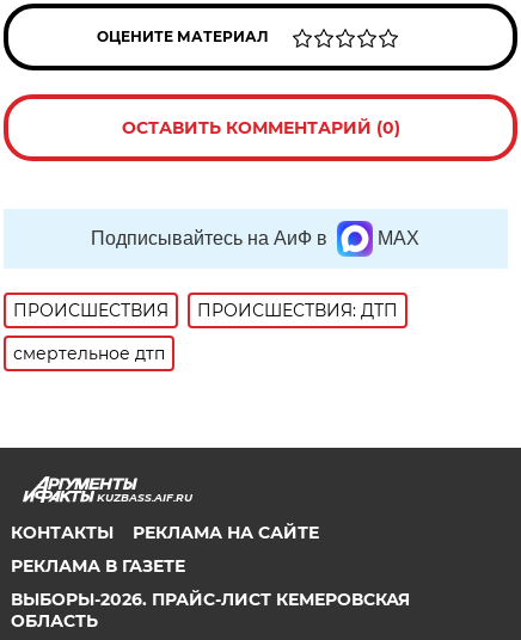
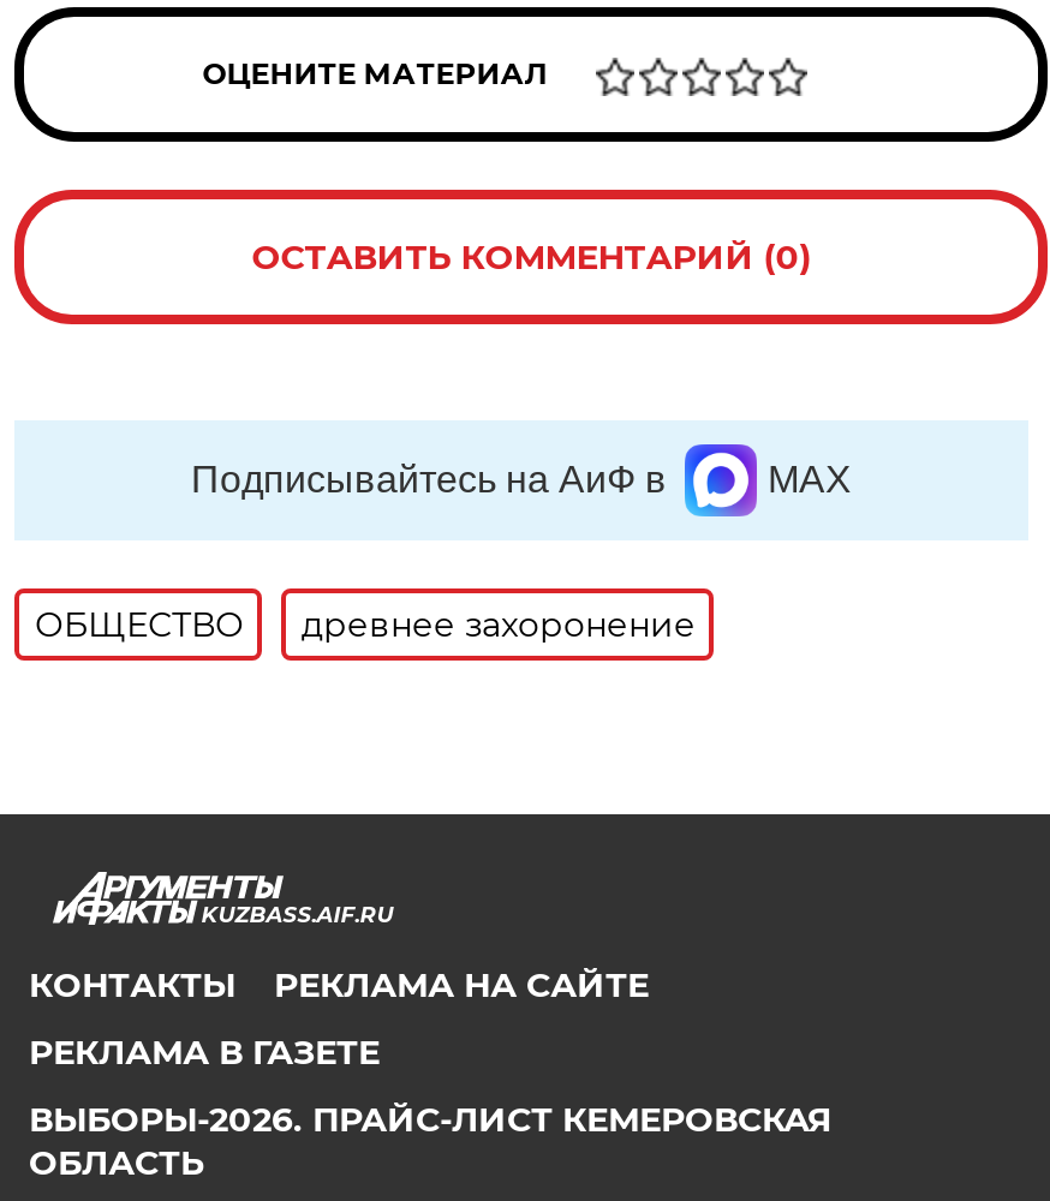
- ПРОИСШЕСТВИЯ
- ПРОИСШЕСТВИЯ: ДТП
- смертельное дтп
+ ОБЩЕСТВО
+ древнее захоронение
